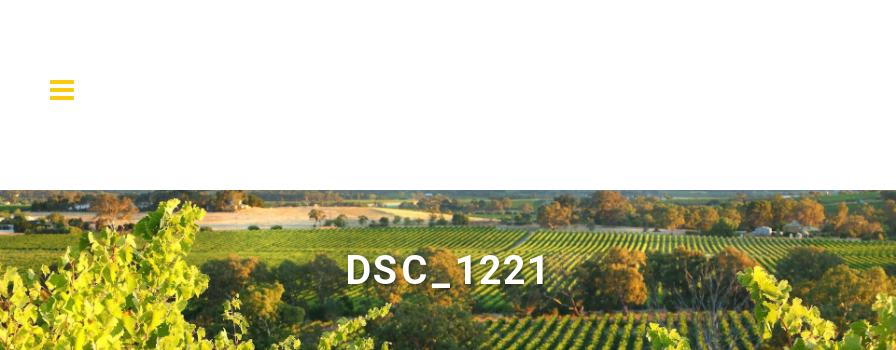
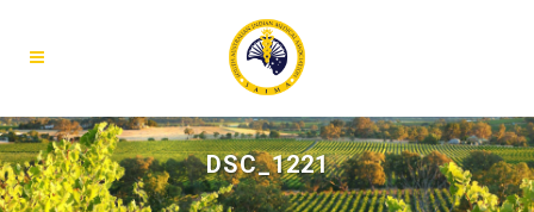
+ [image]
